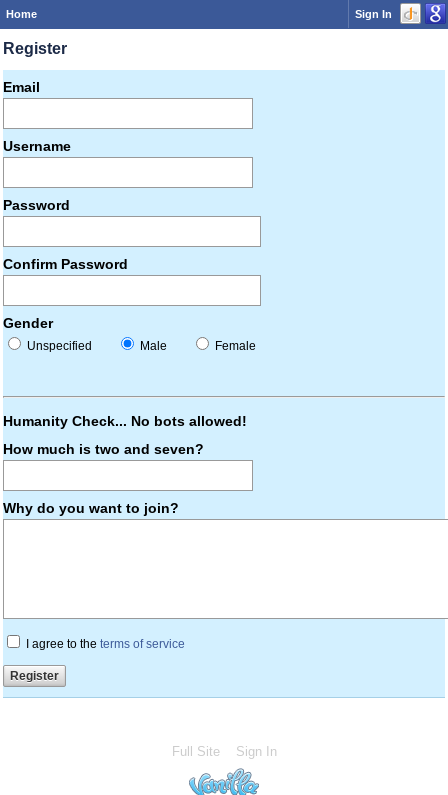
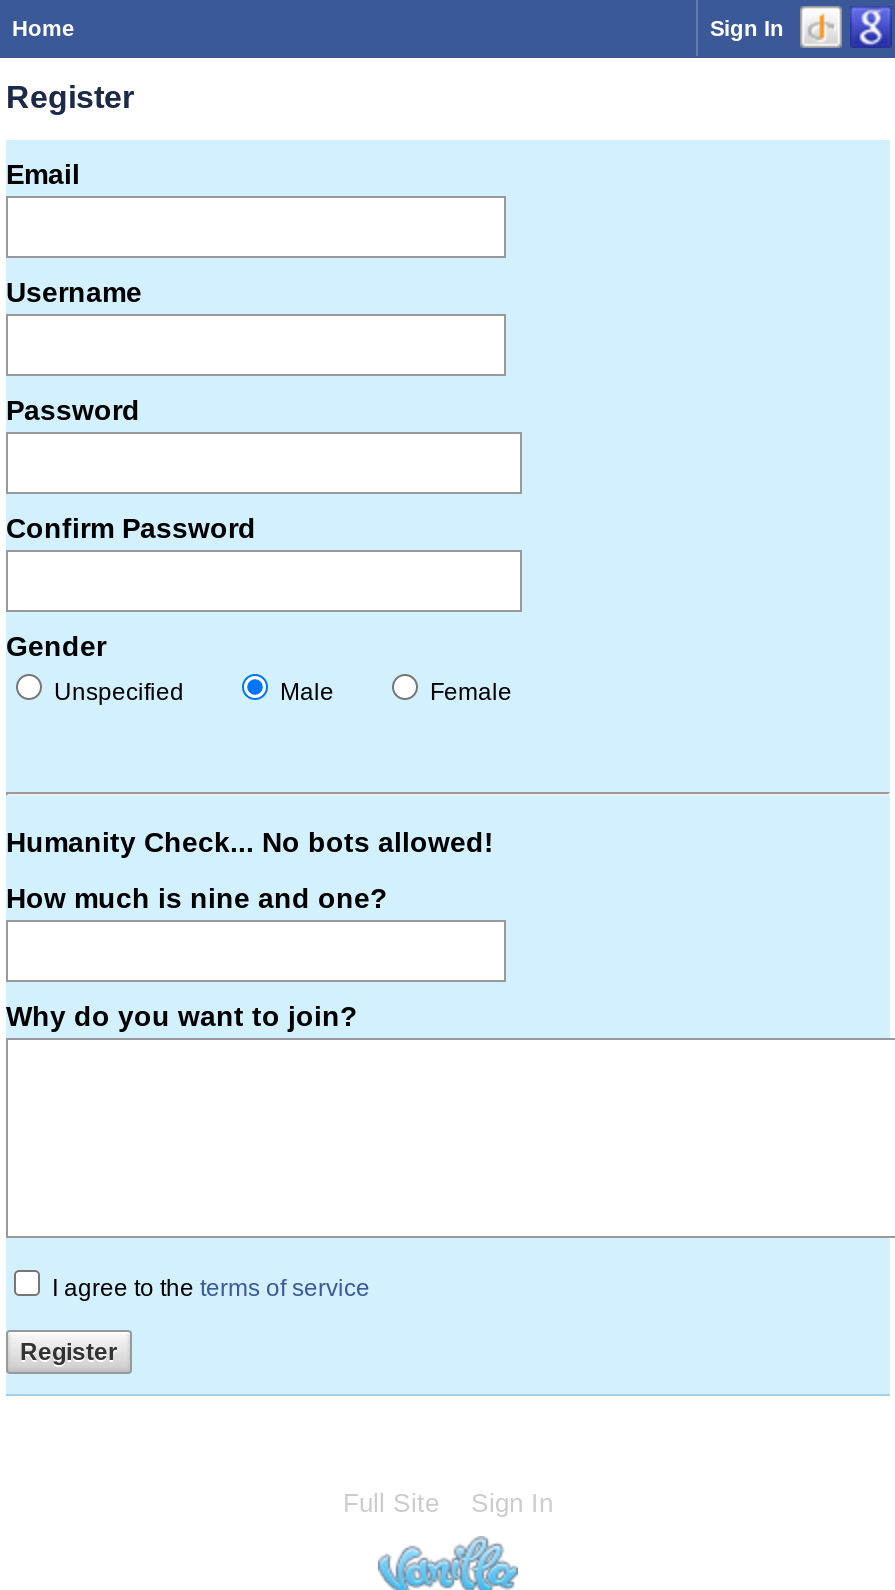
- How much is two and seven?
+ How much is nine and one?
